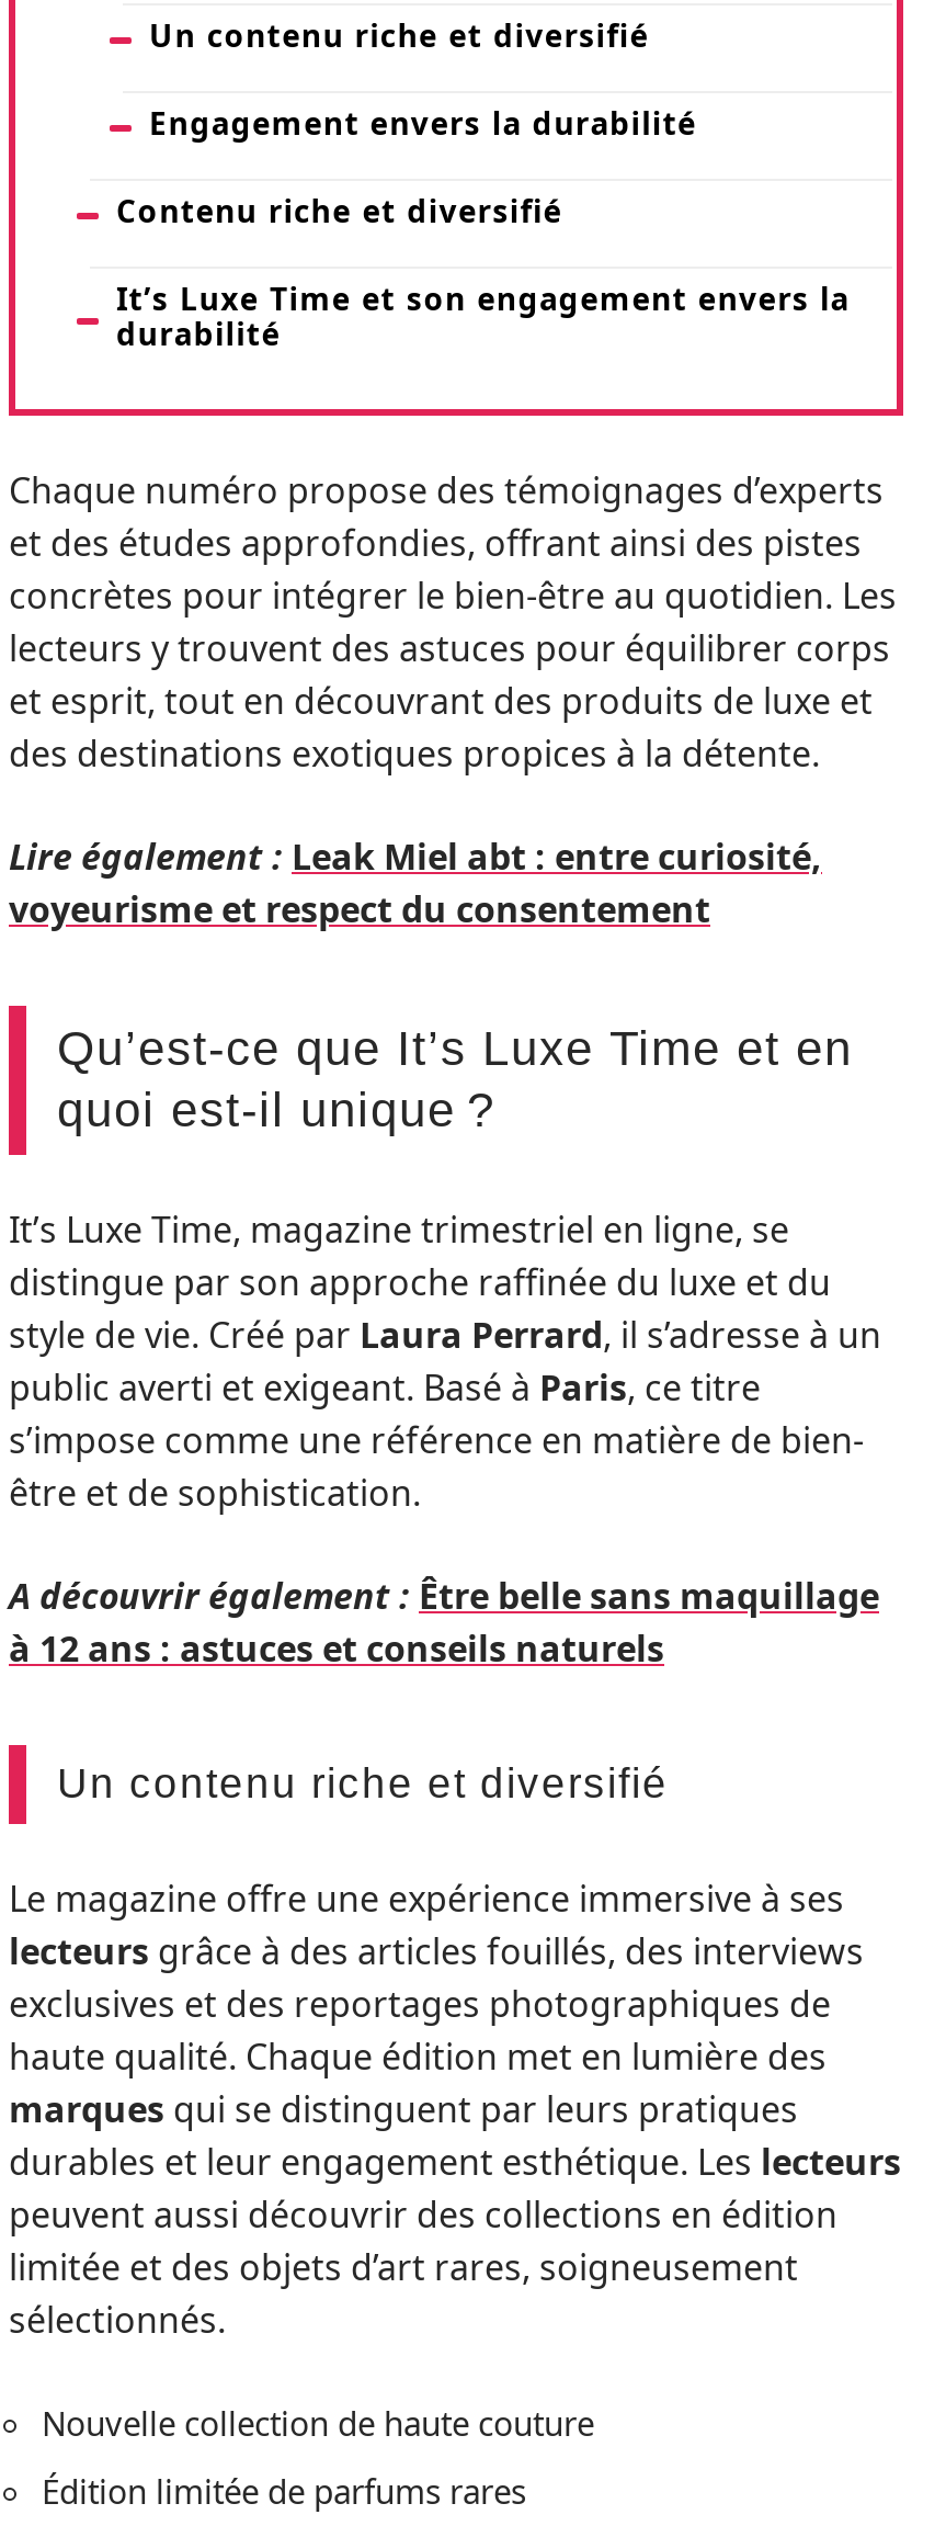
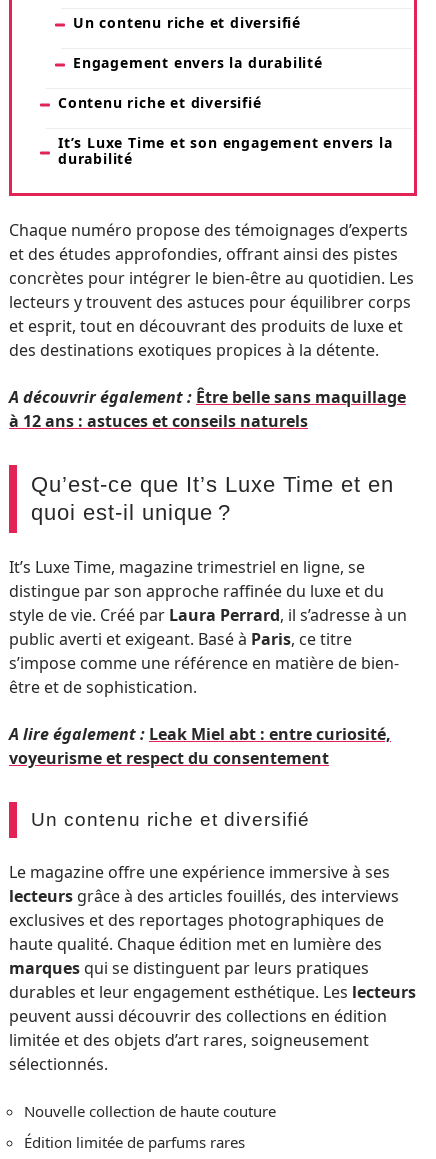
- Lire également : Leak Miel abt : entre curiosité,

moved down: voyeurisme et respect du consentement

+ A lire également : Leak Miel abt : entre curiosité,

moved up: A découvrir également : Être belle sans maquillage | à 12 ans : astuces et conseils naturels
